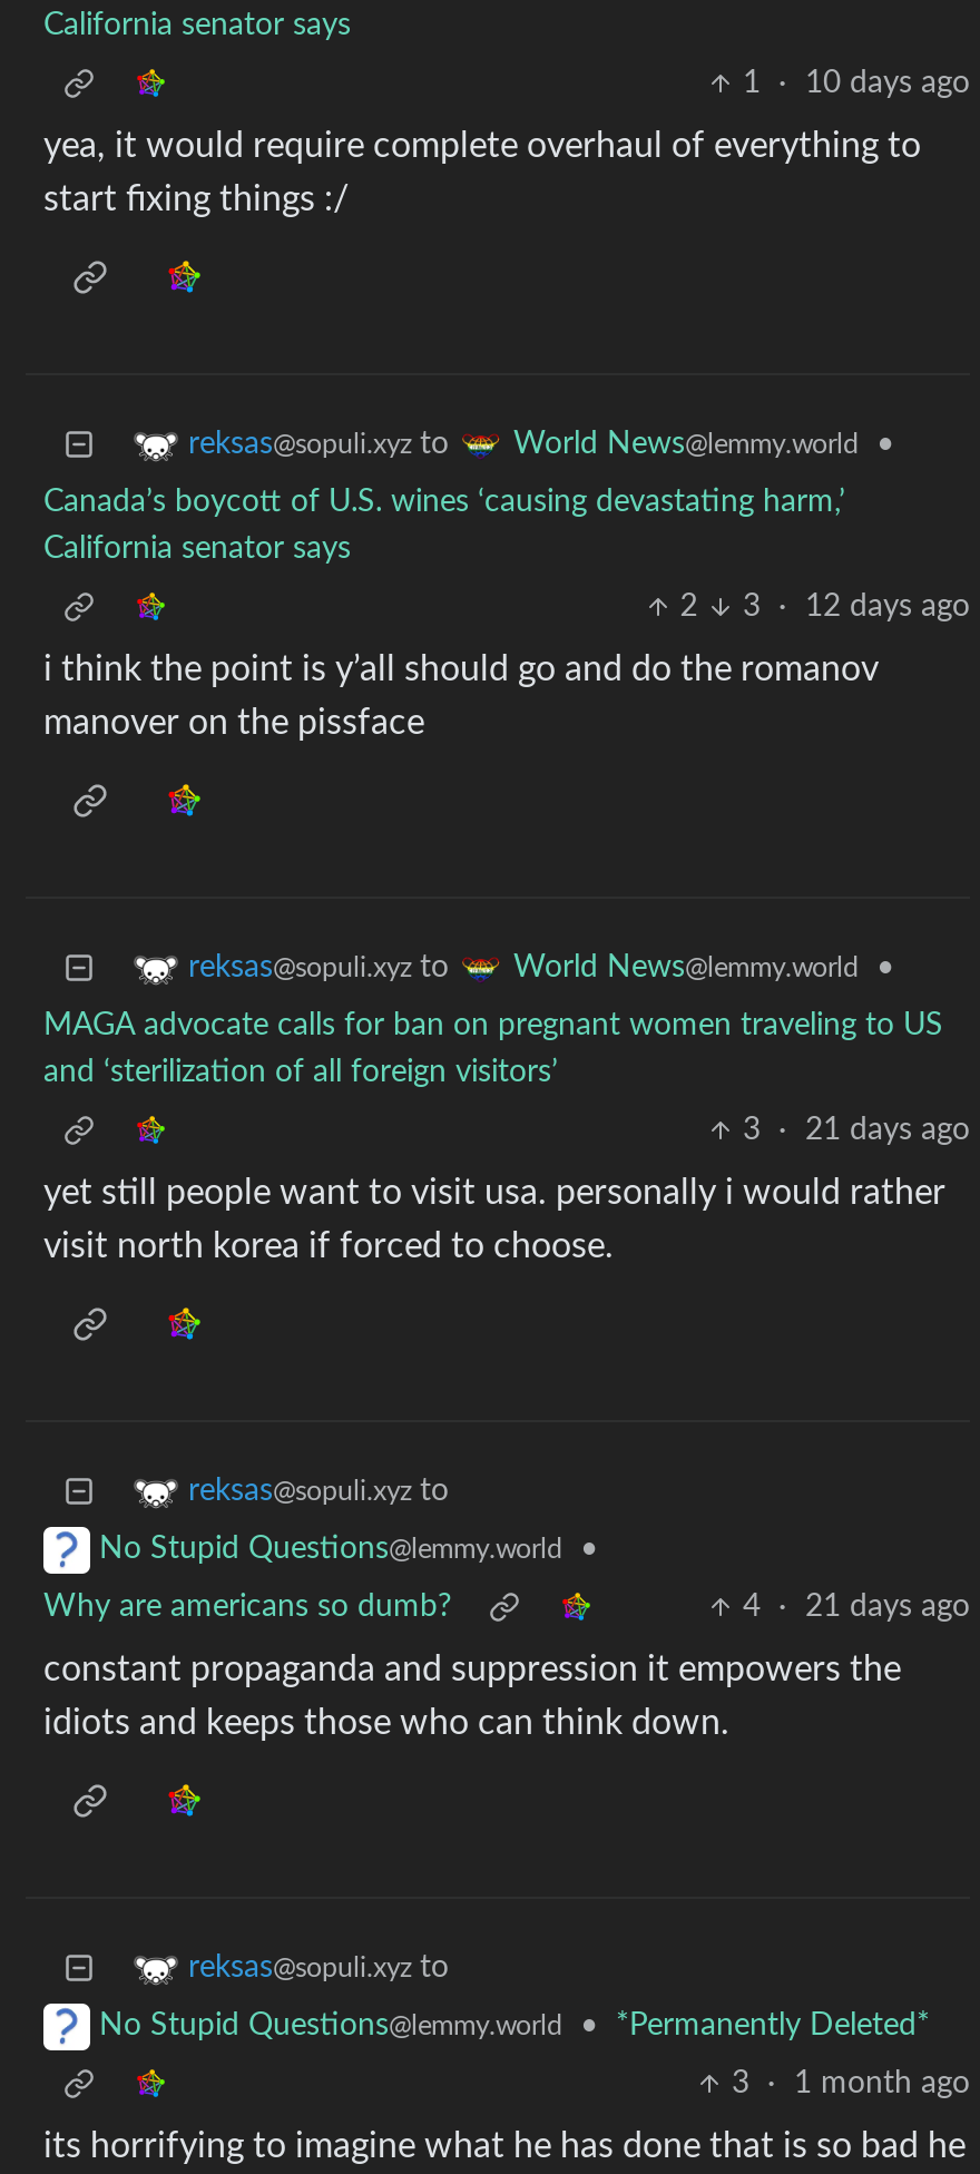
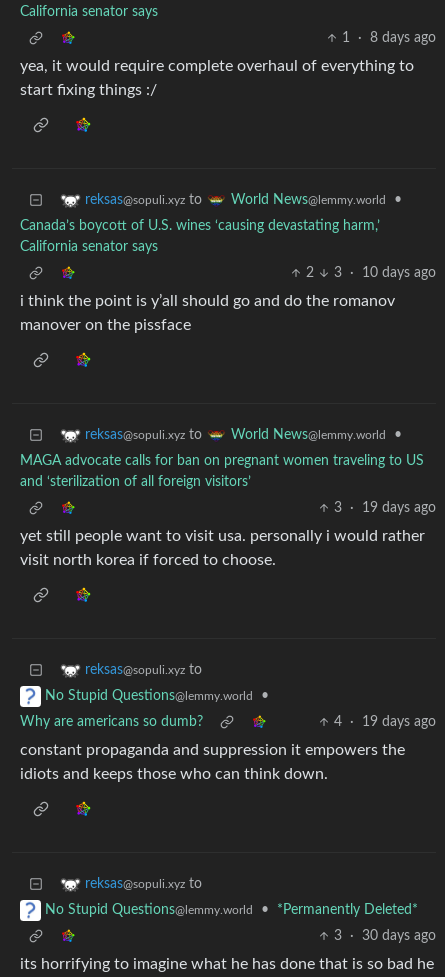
- 1 · 10 days ago
+ 1 · 8 days ago

- 2 3 · 12 days ago
+ 2 3 · 10 days ago

- 3 · 21 days ago
+ 3 · 19 days ago

- 4 · 21 days ago
+ 4 · 19 days ago

- 3 · 1 month ago
+ 3 · 30 days ago
